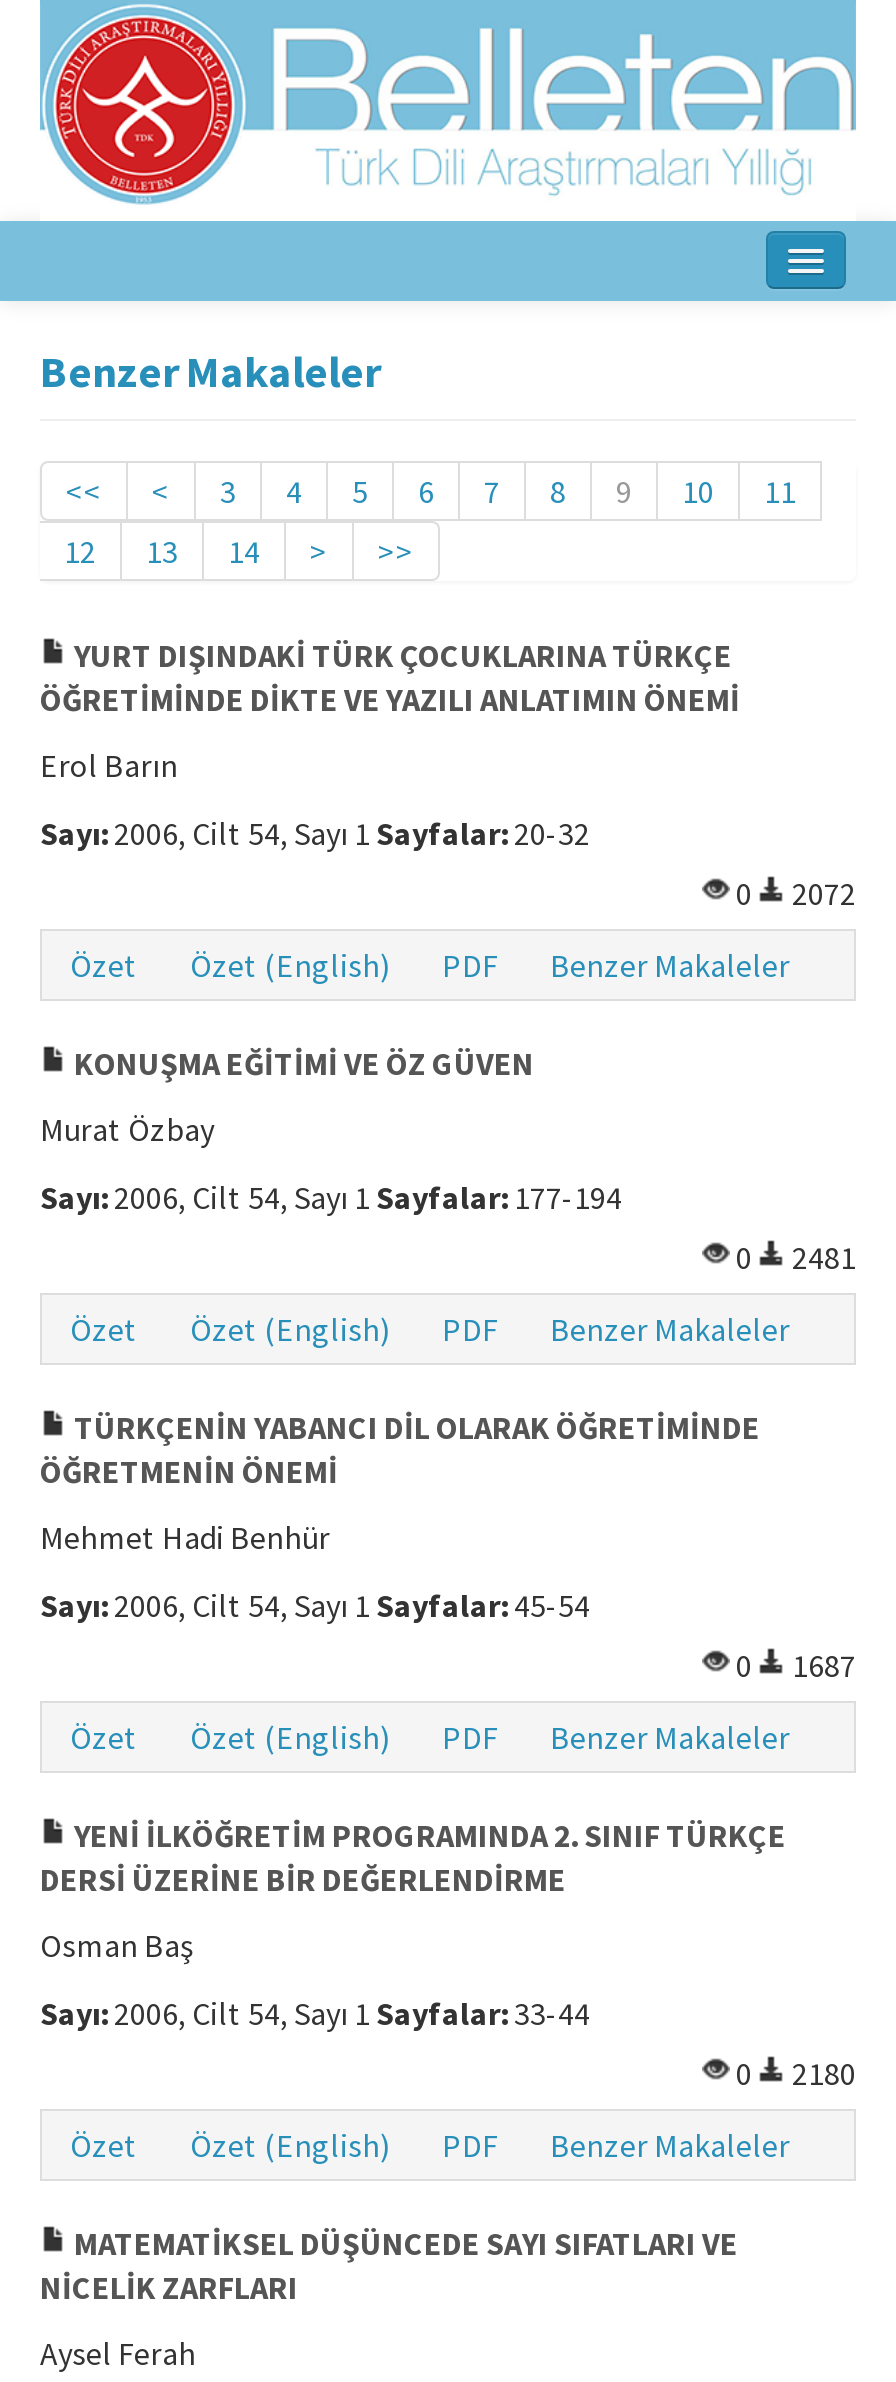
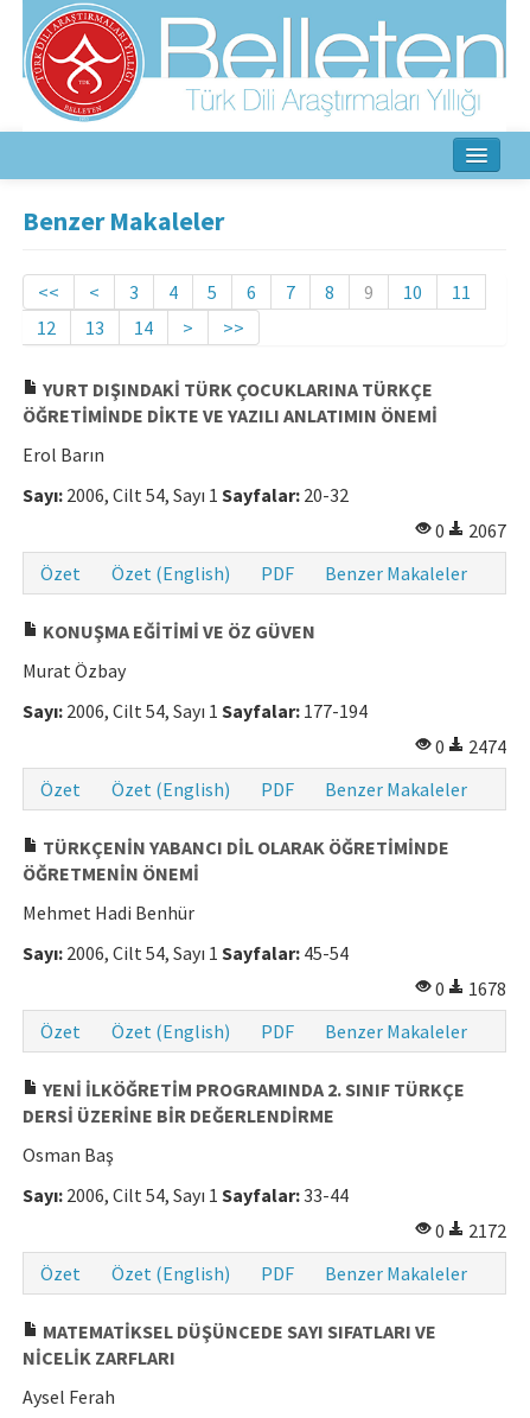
- 0 2072
+ 0 2067

- 0 2481
+ 0 2474

- 0 1687
+ 0 1678

- 0 2180
+ 0 2172
